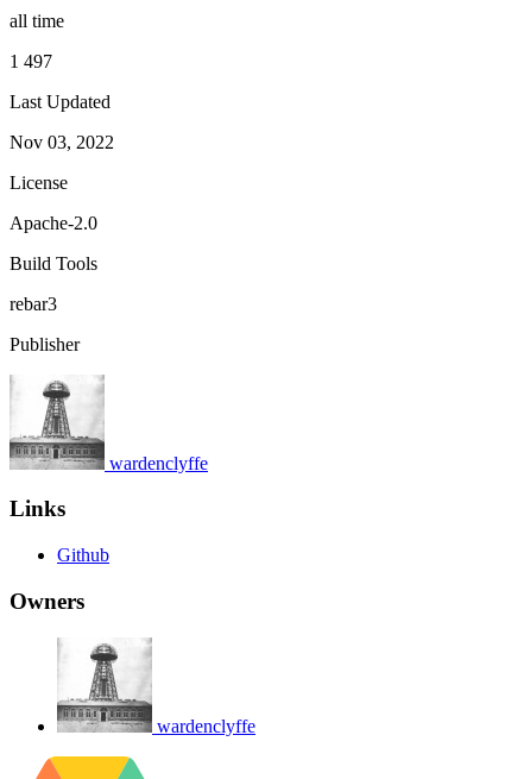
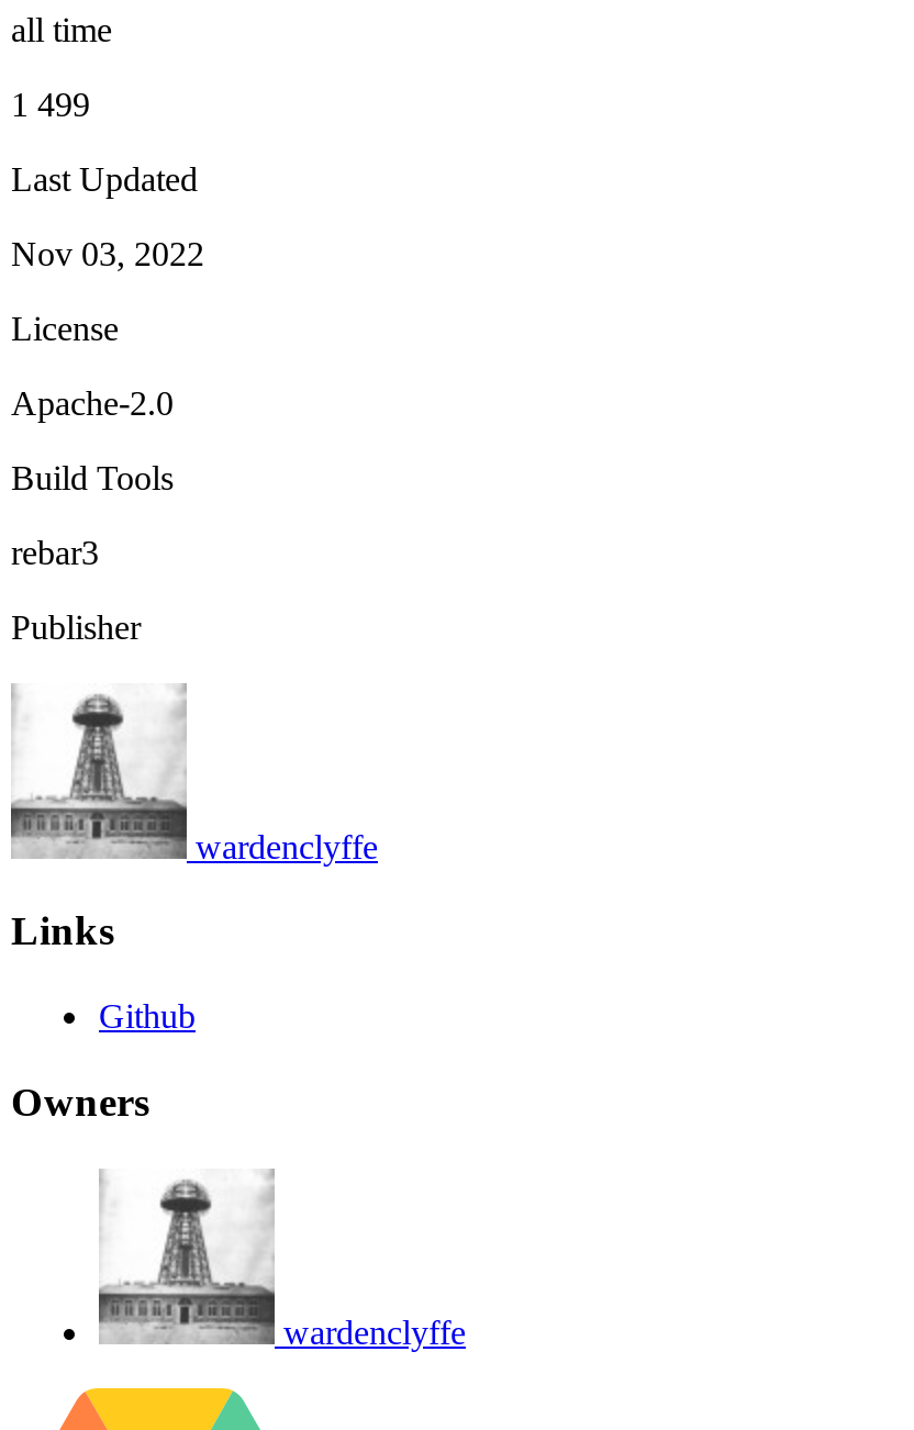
- 1 497
+ 1 499
